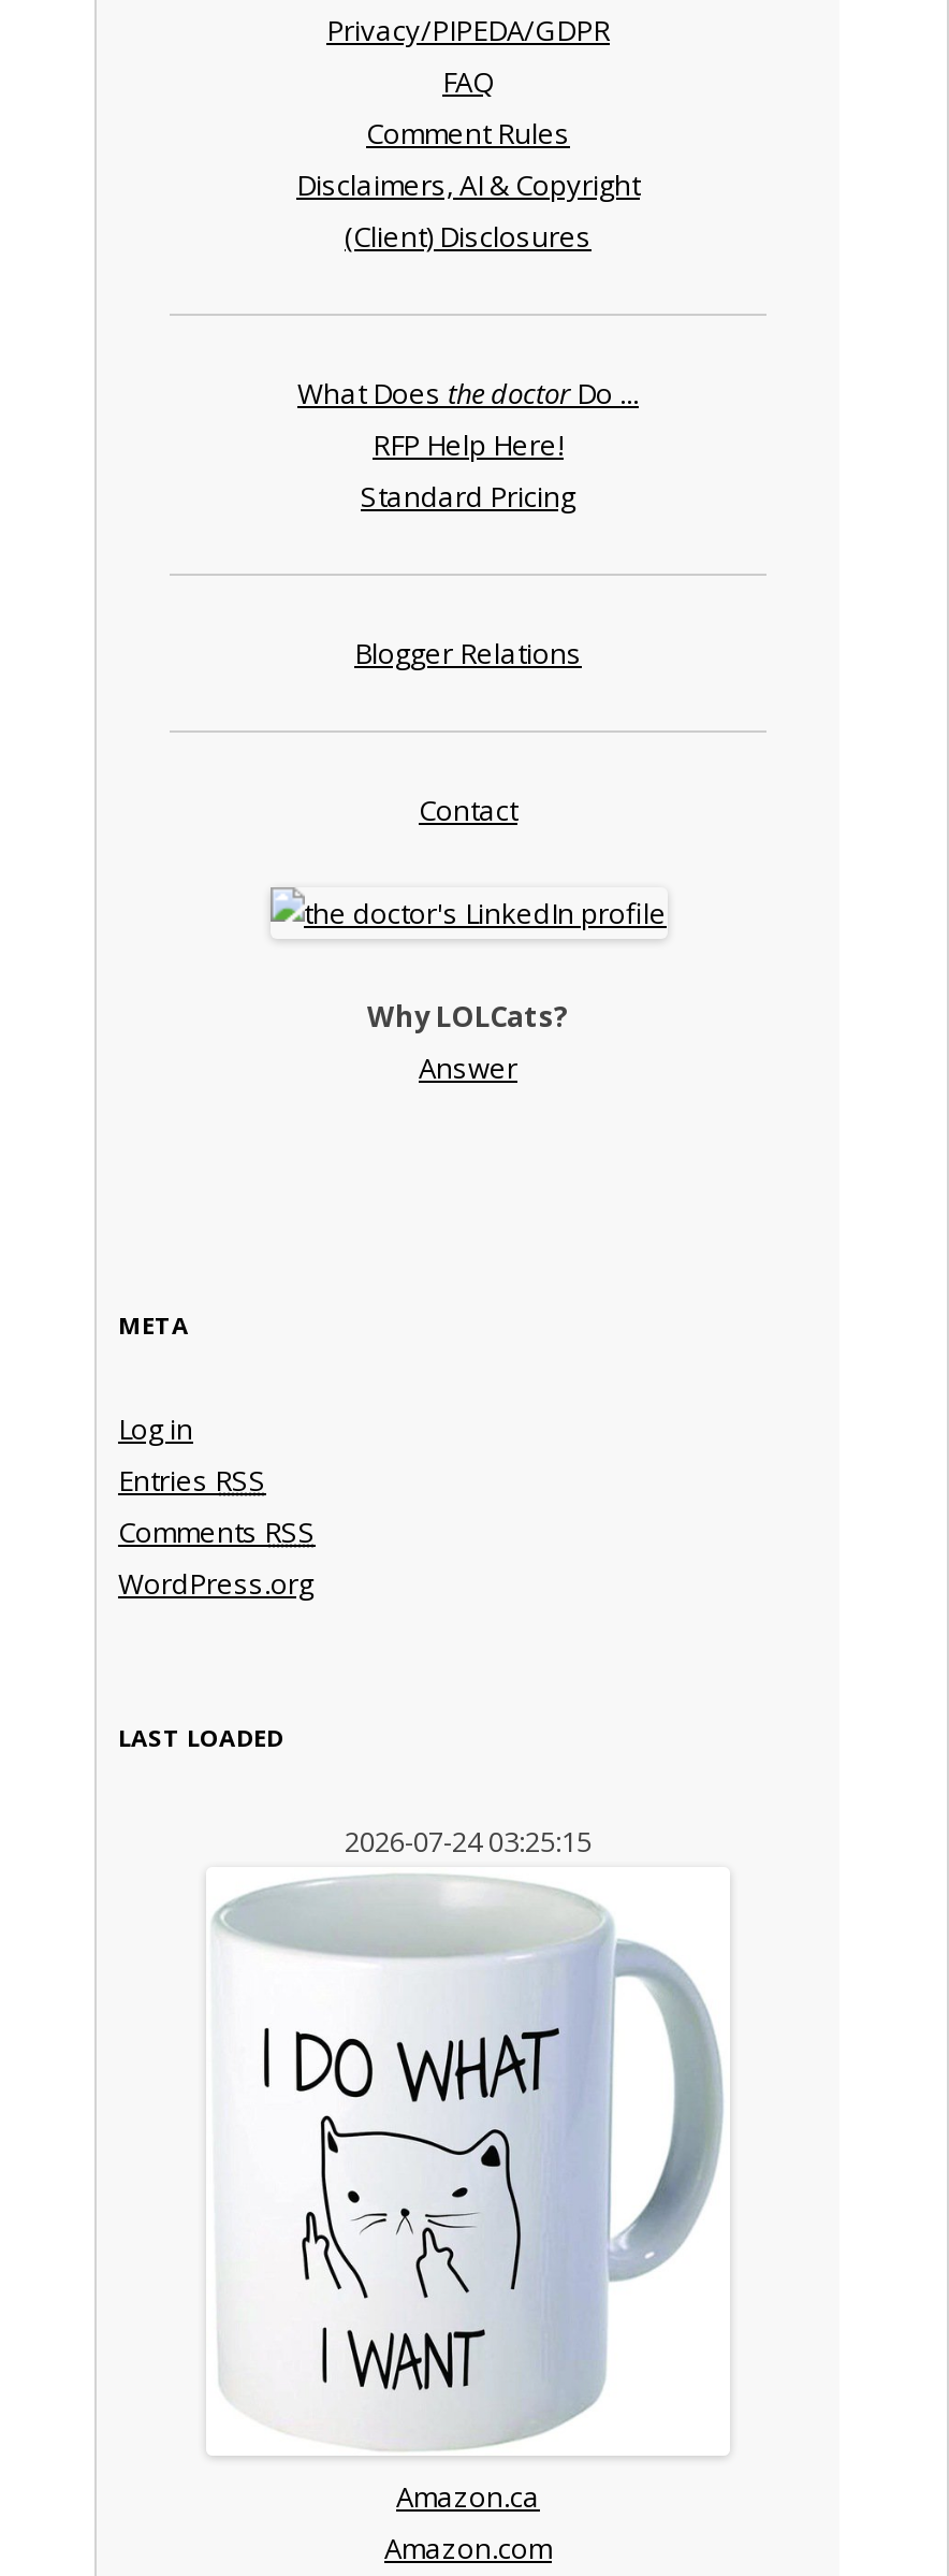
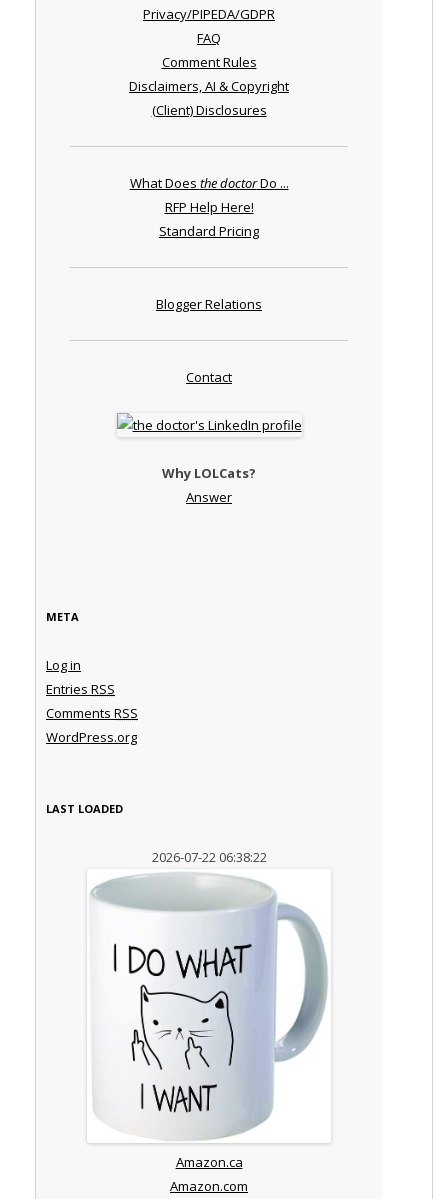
- 2026-07-24 03:25:15
+ 2026-07-22 06:38:22
